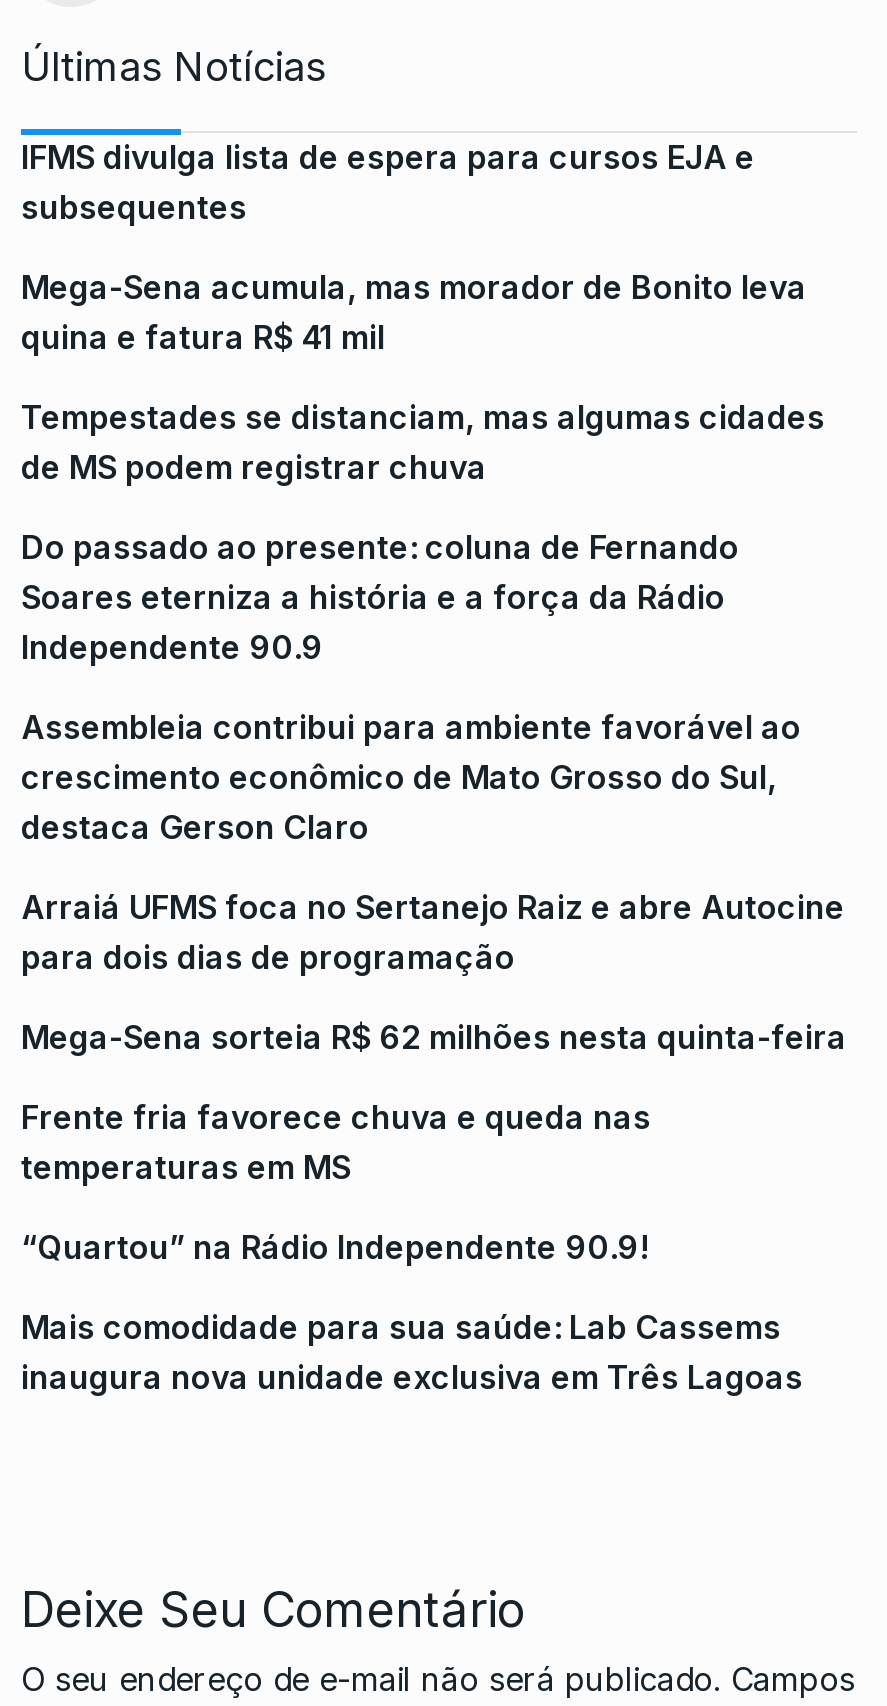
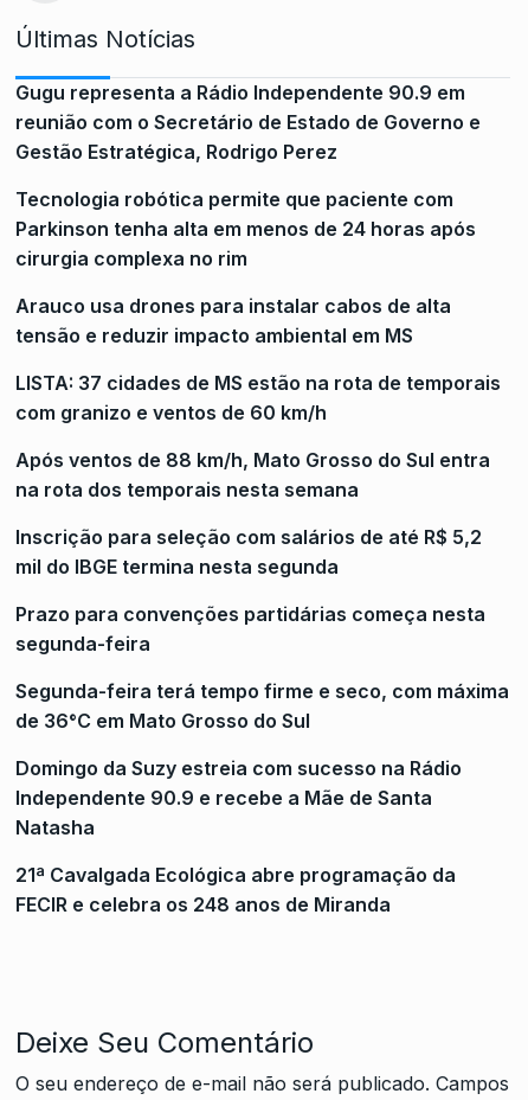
- IFMS divulga lista de espera para cursos EJA e
- subsequentes
+ Gugu representa a Rádio Independente 90.9 em
+ reunião com o Secretário de Estado de Governo e
+ Gestão Estratégica, Rodrigo Perez

- Mega-Sena acumula, mas morador de Bonito leva
- quina e fatura R$ 41 mil
+ Tecnologia robótica permite que paciente com
+ Parkinson tenha alta em menos de 24 horas após
+ cirurgia complexa no rim

- Tempestades se distanciam, mas algumas cidades
- de MS podem registrar chuva
+ Arauco usa drones para instalar cabos de alta
+ tensão e reduzir impacto ambiental em MS

- Do passado ao presente: coluna de Fernando
- Soares eterniza a história e a força da Rádio
- Independente 90.9
+ LISTA: 37 cidades de MS estão na rota de temporais
+ com granizo e ventos de 60 km/h

- Assembleia contribui para ambiente favorável ao
- crescimento econômico de Mato Grosso do Sul,
- destaca Gerson Claro
+ Após ventos de 88 km/h, Mato Grosso do Sul entra
+ na rota dos temporais nesta semana

- Arraiá UFMS foca no Sertanejo Raiz e abre Autocine
- para dois dias de programação
+ Inscrição para seleção com salários de até R$ 5,2
+ mil do IBGE termina nesta segunda

- Mega-Sena sorteia R$ 62 milhões nesta quinta-feira
+ Prazo para convenções partidárias começa nesta
+ segunda-feira

- Frente fria favorece chuva e queda nas
- temperaturas em MS
+ Segunda-feira terá tempo firme e seco, com máxima
+ de 36°C em Mato Grosso do Sul

- “Quartou” na Rádio Independente 90.9!
+ Domingo da Suzy estreia com sucesso na Rádio
+ Independente 90.9 e recebe a Mãe de Santa
+ Natasha

- Mais comodidade para sua saúde: Lab Cassems
- inaugura nova unidade exclusiva em Três Lagoas
+ 21ª Cavalgada Ecológica abre programação da
+ FECIR e celebra os 248 anos de Miranda
